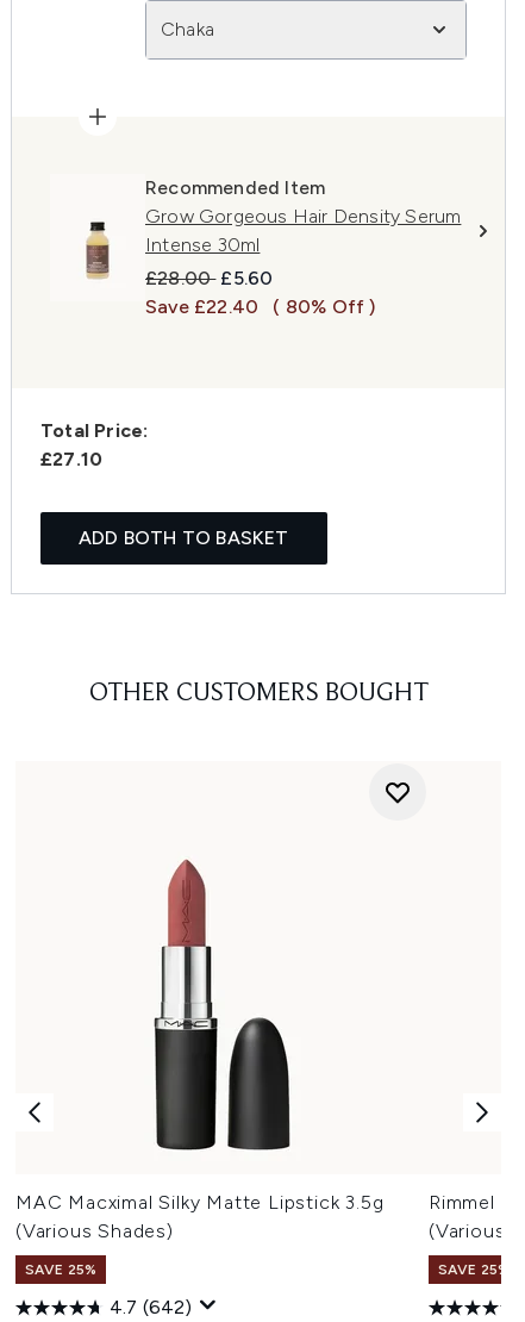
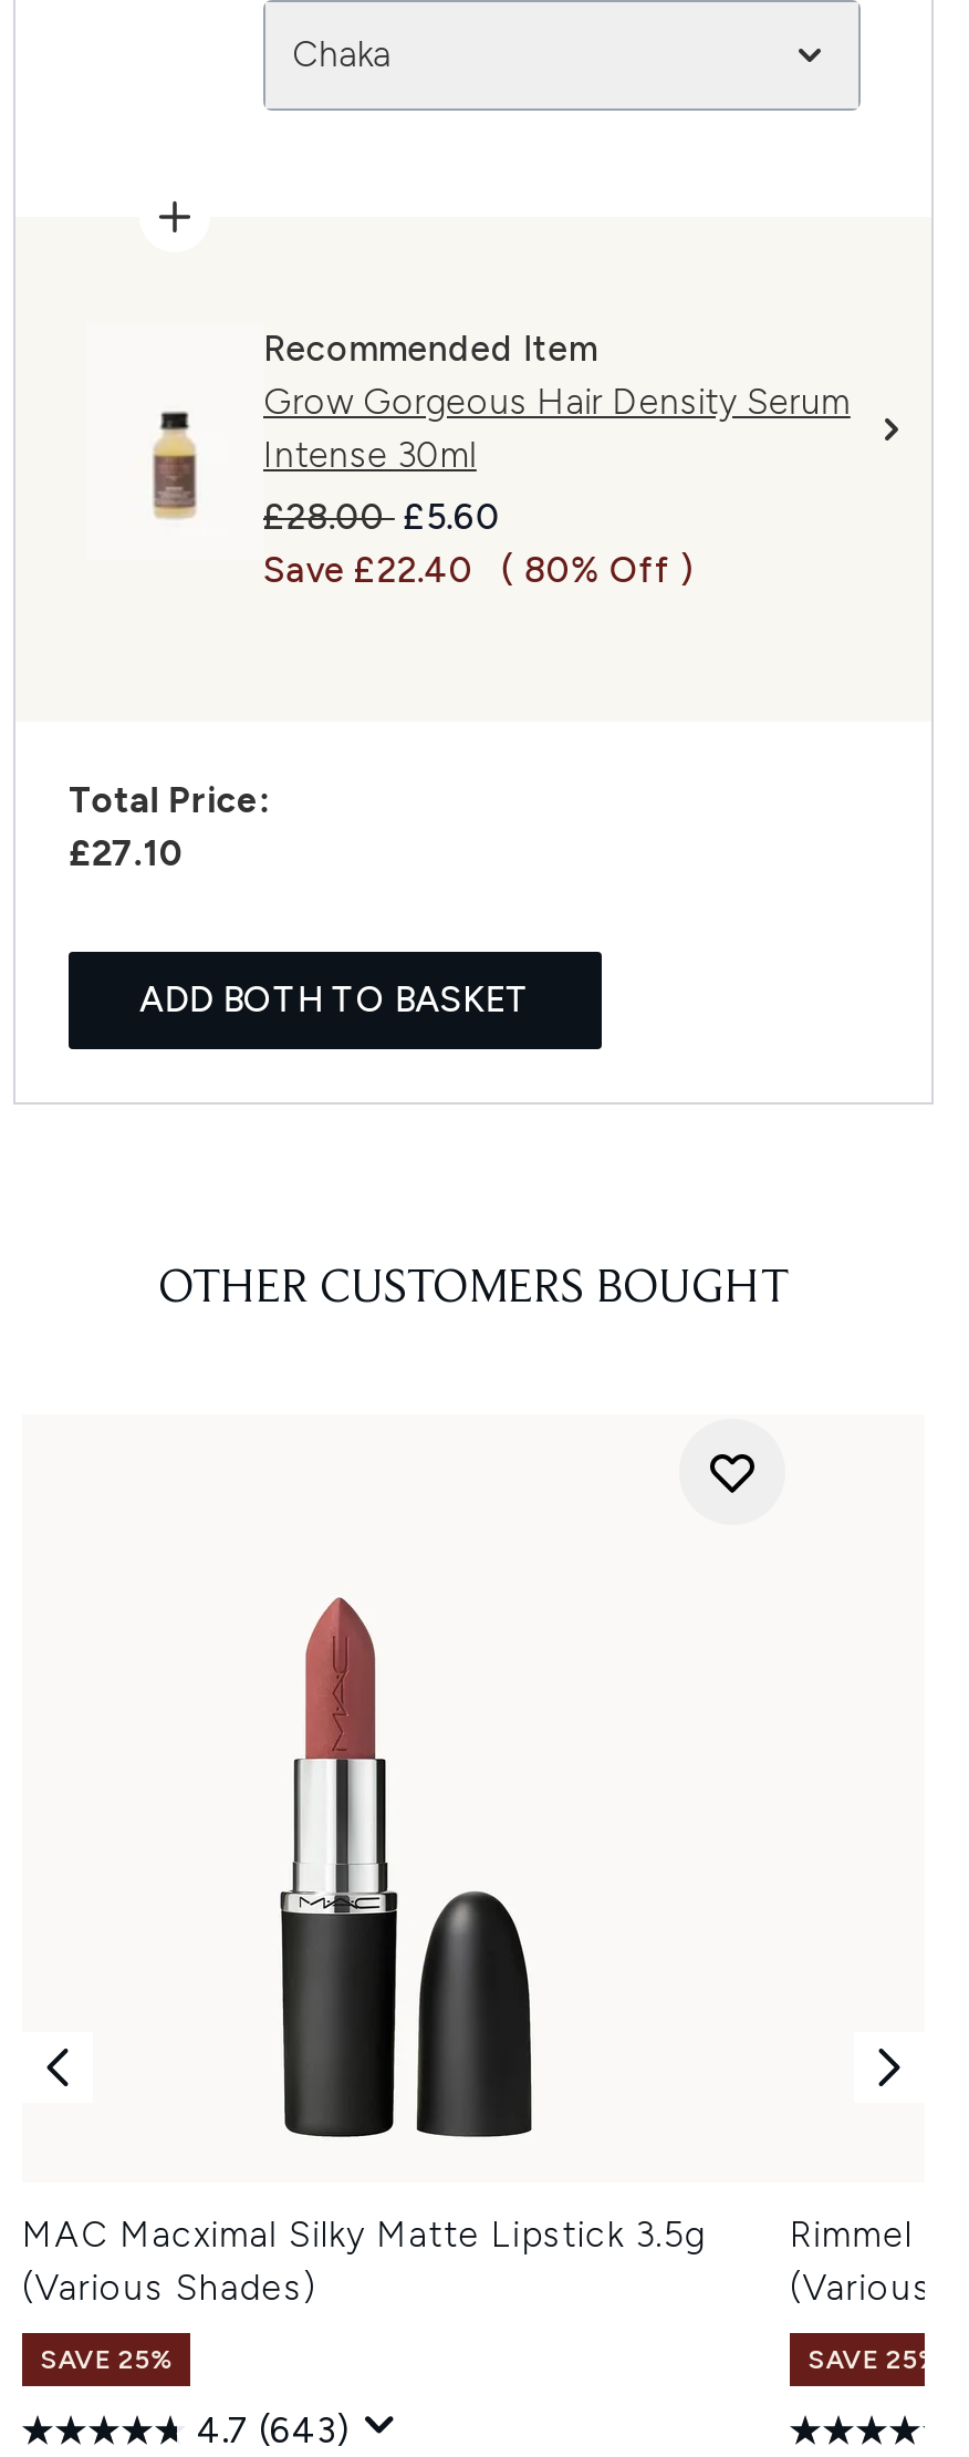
- 4.7 (642)
+ 4.7 (643)
